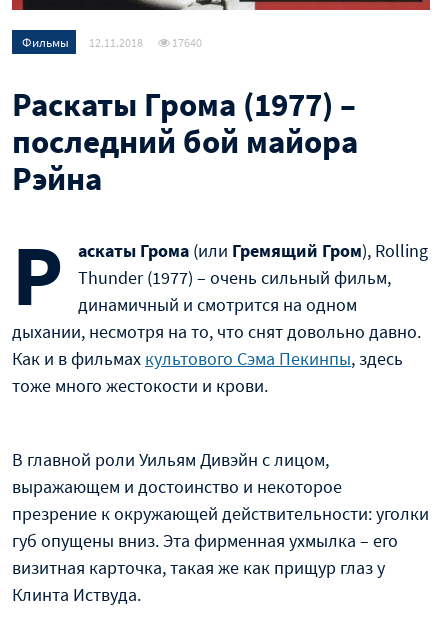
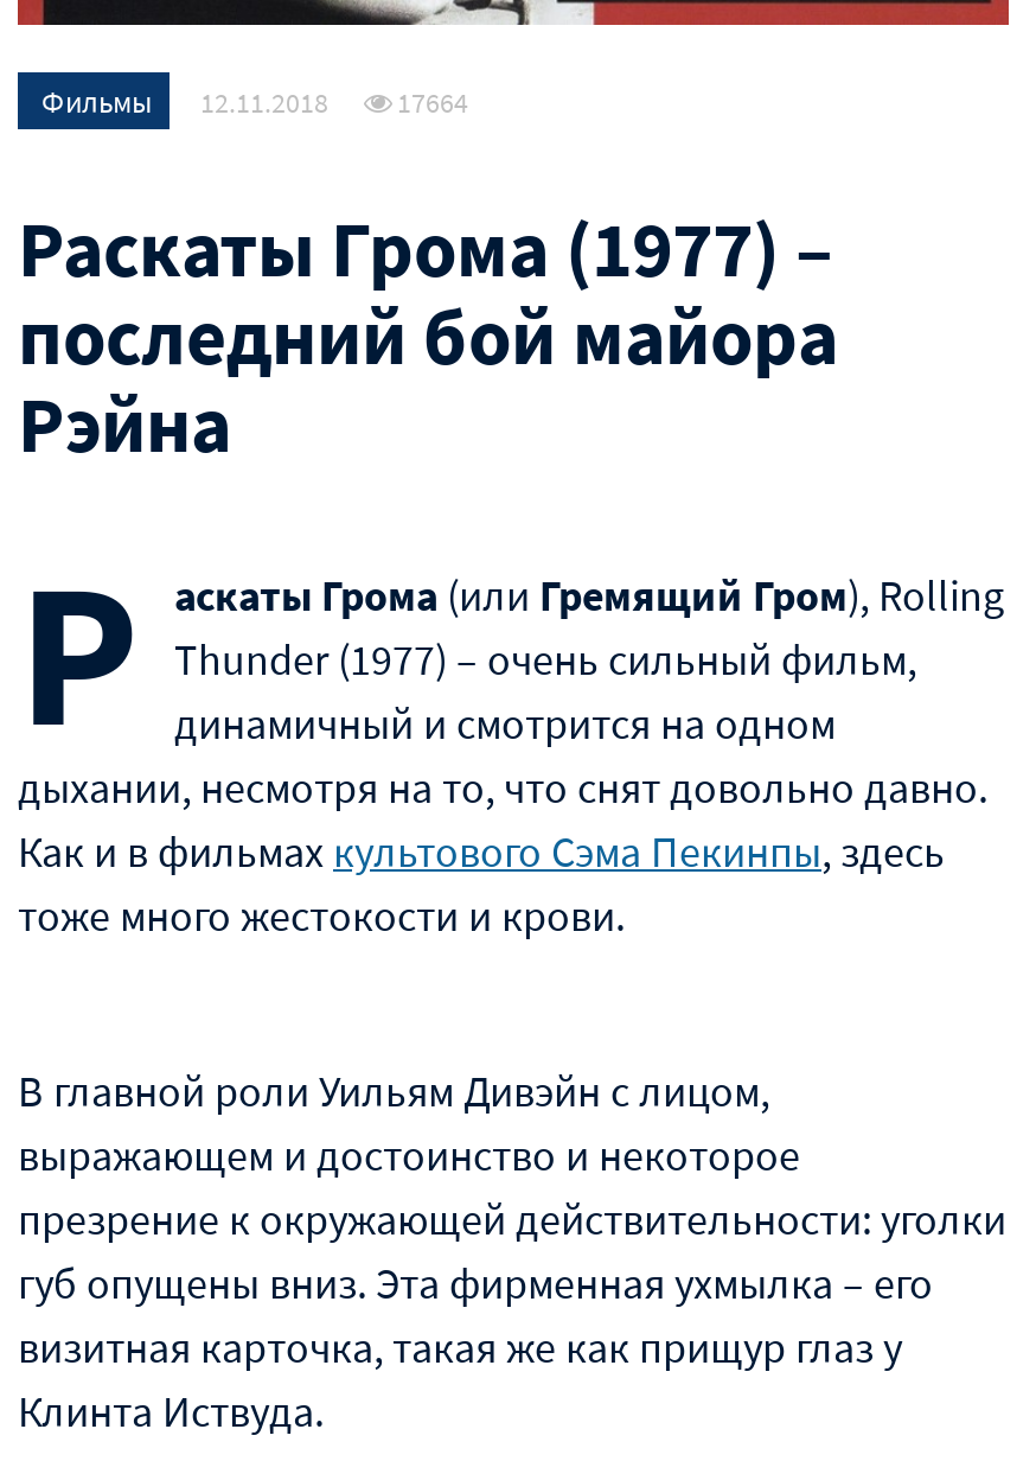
- Фильмы 12.11.2018 17640
+ Фильмы 12.11.2018 17664
